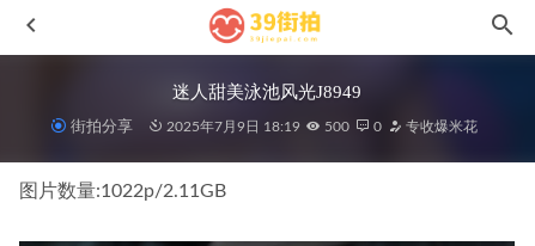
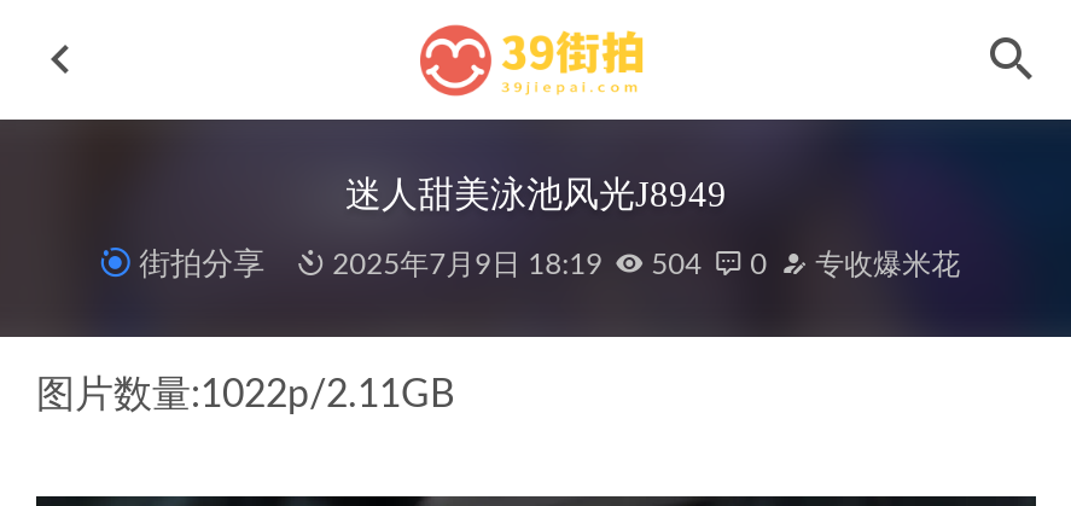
- 500
+ 504
